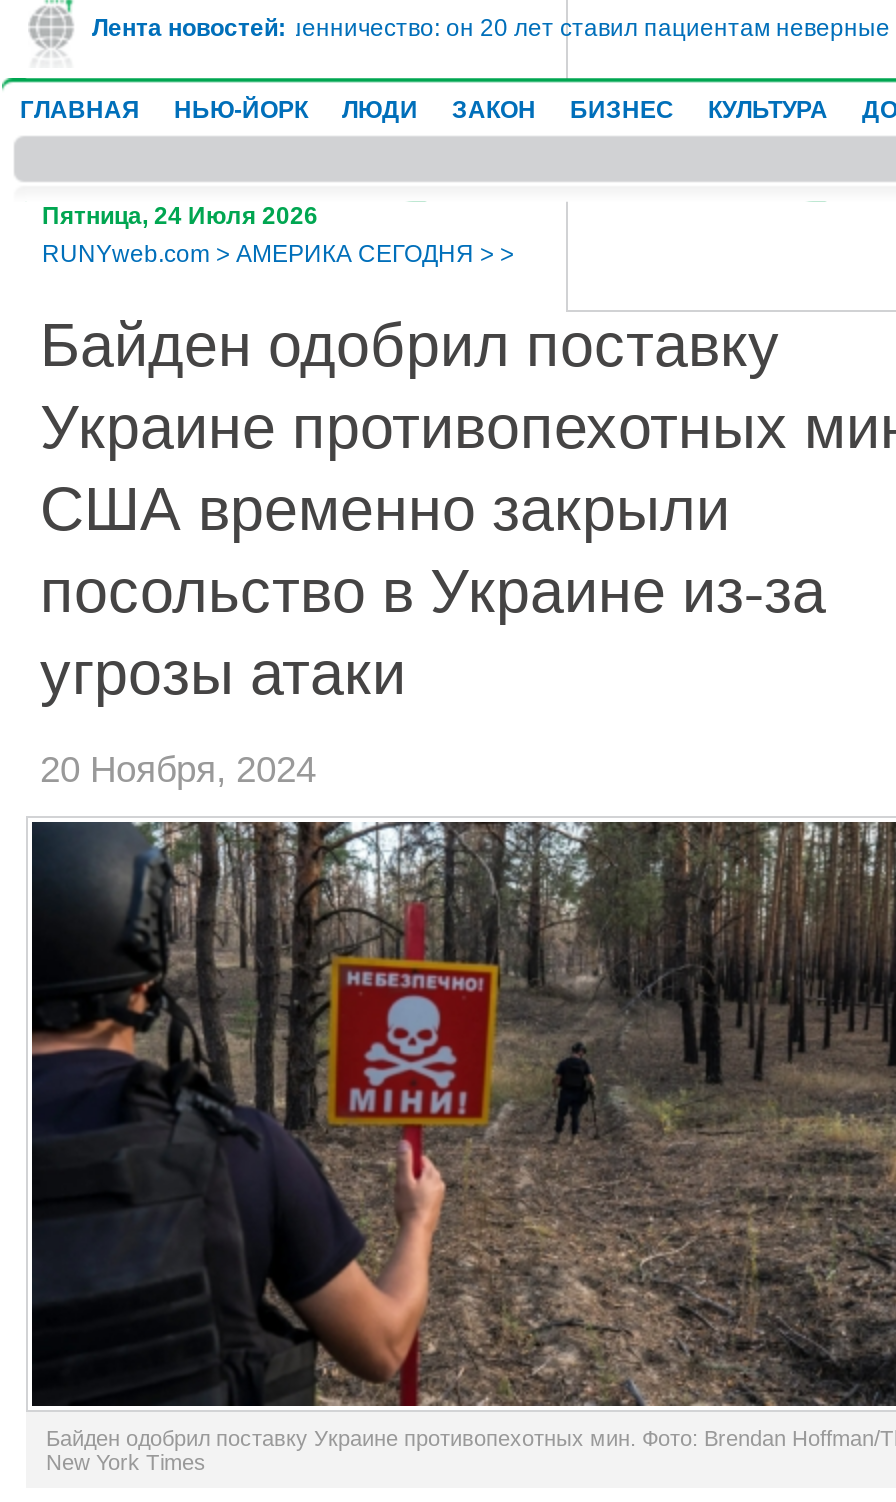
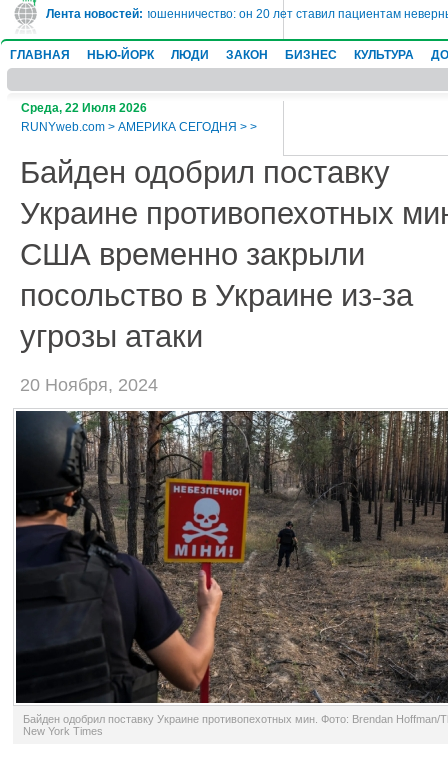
- Пятница, 24 Июля 2026
+ Среда, 22 Июля 2026
